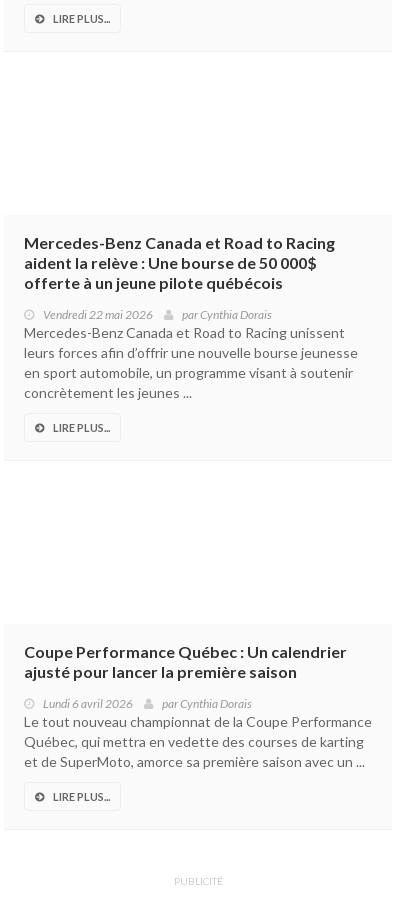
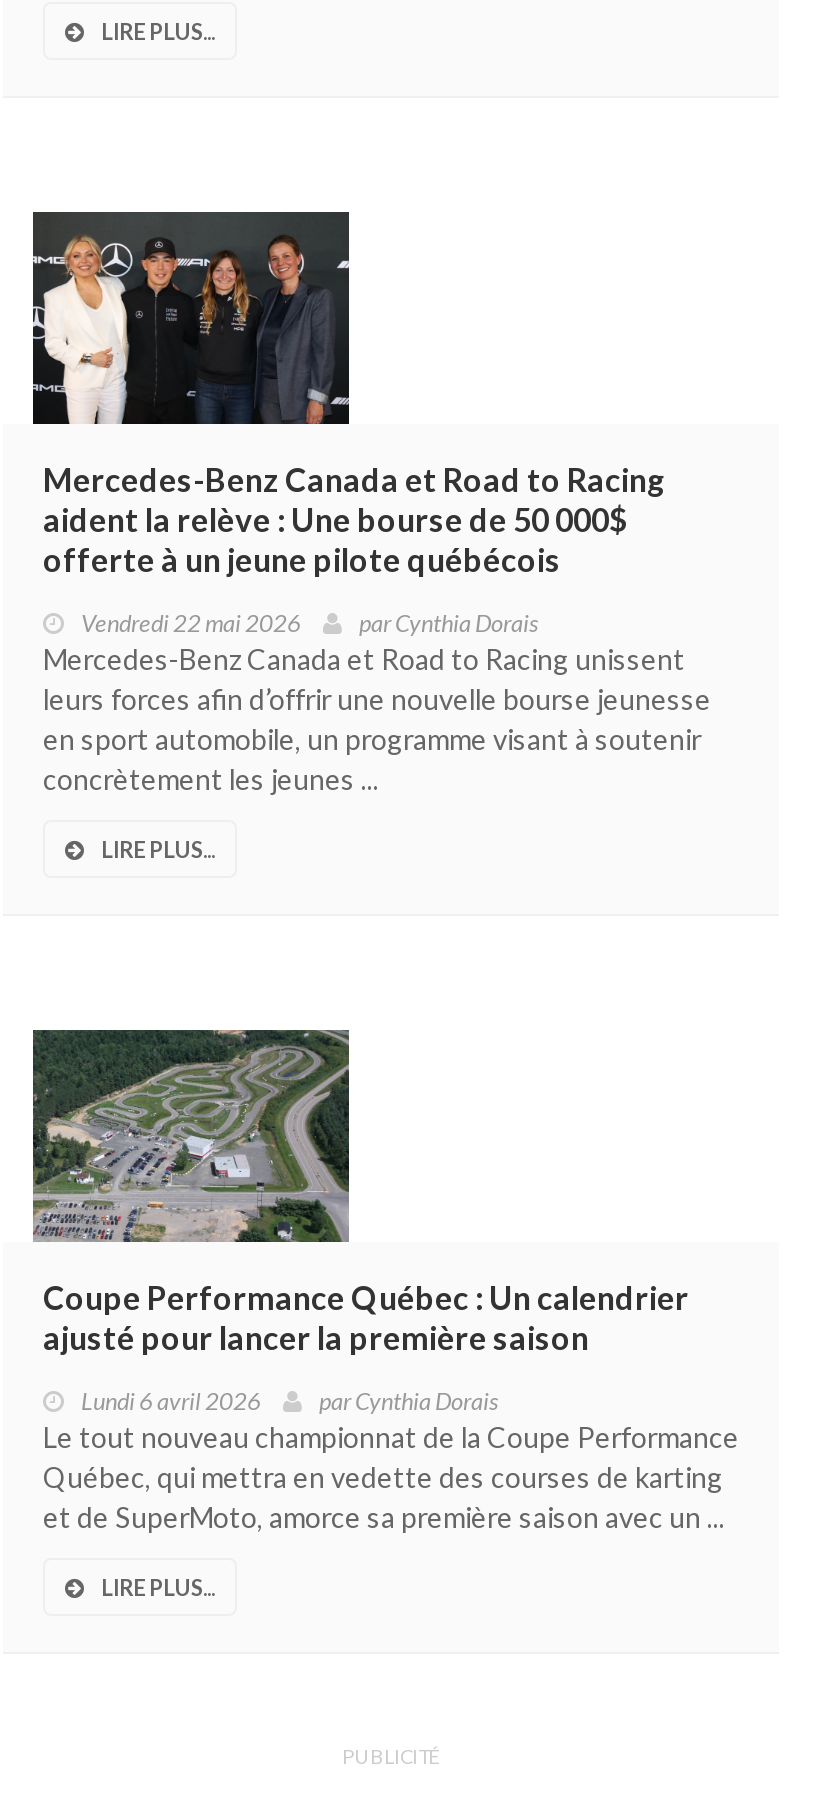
+ [image]

+ [image]
